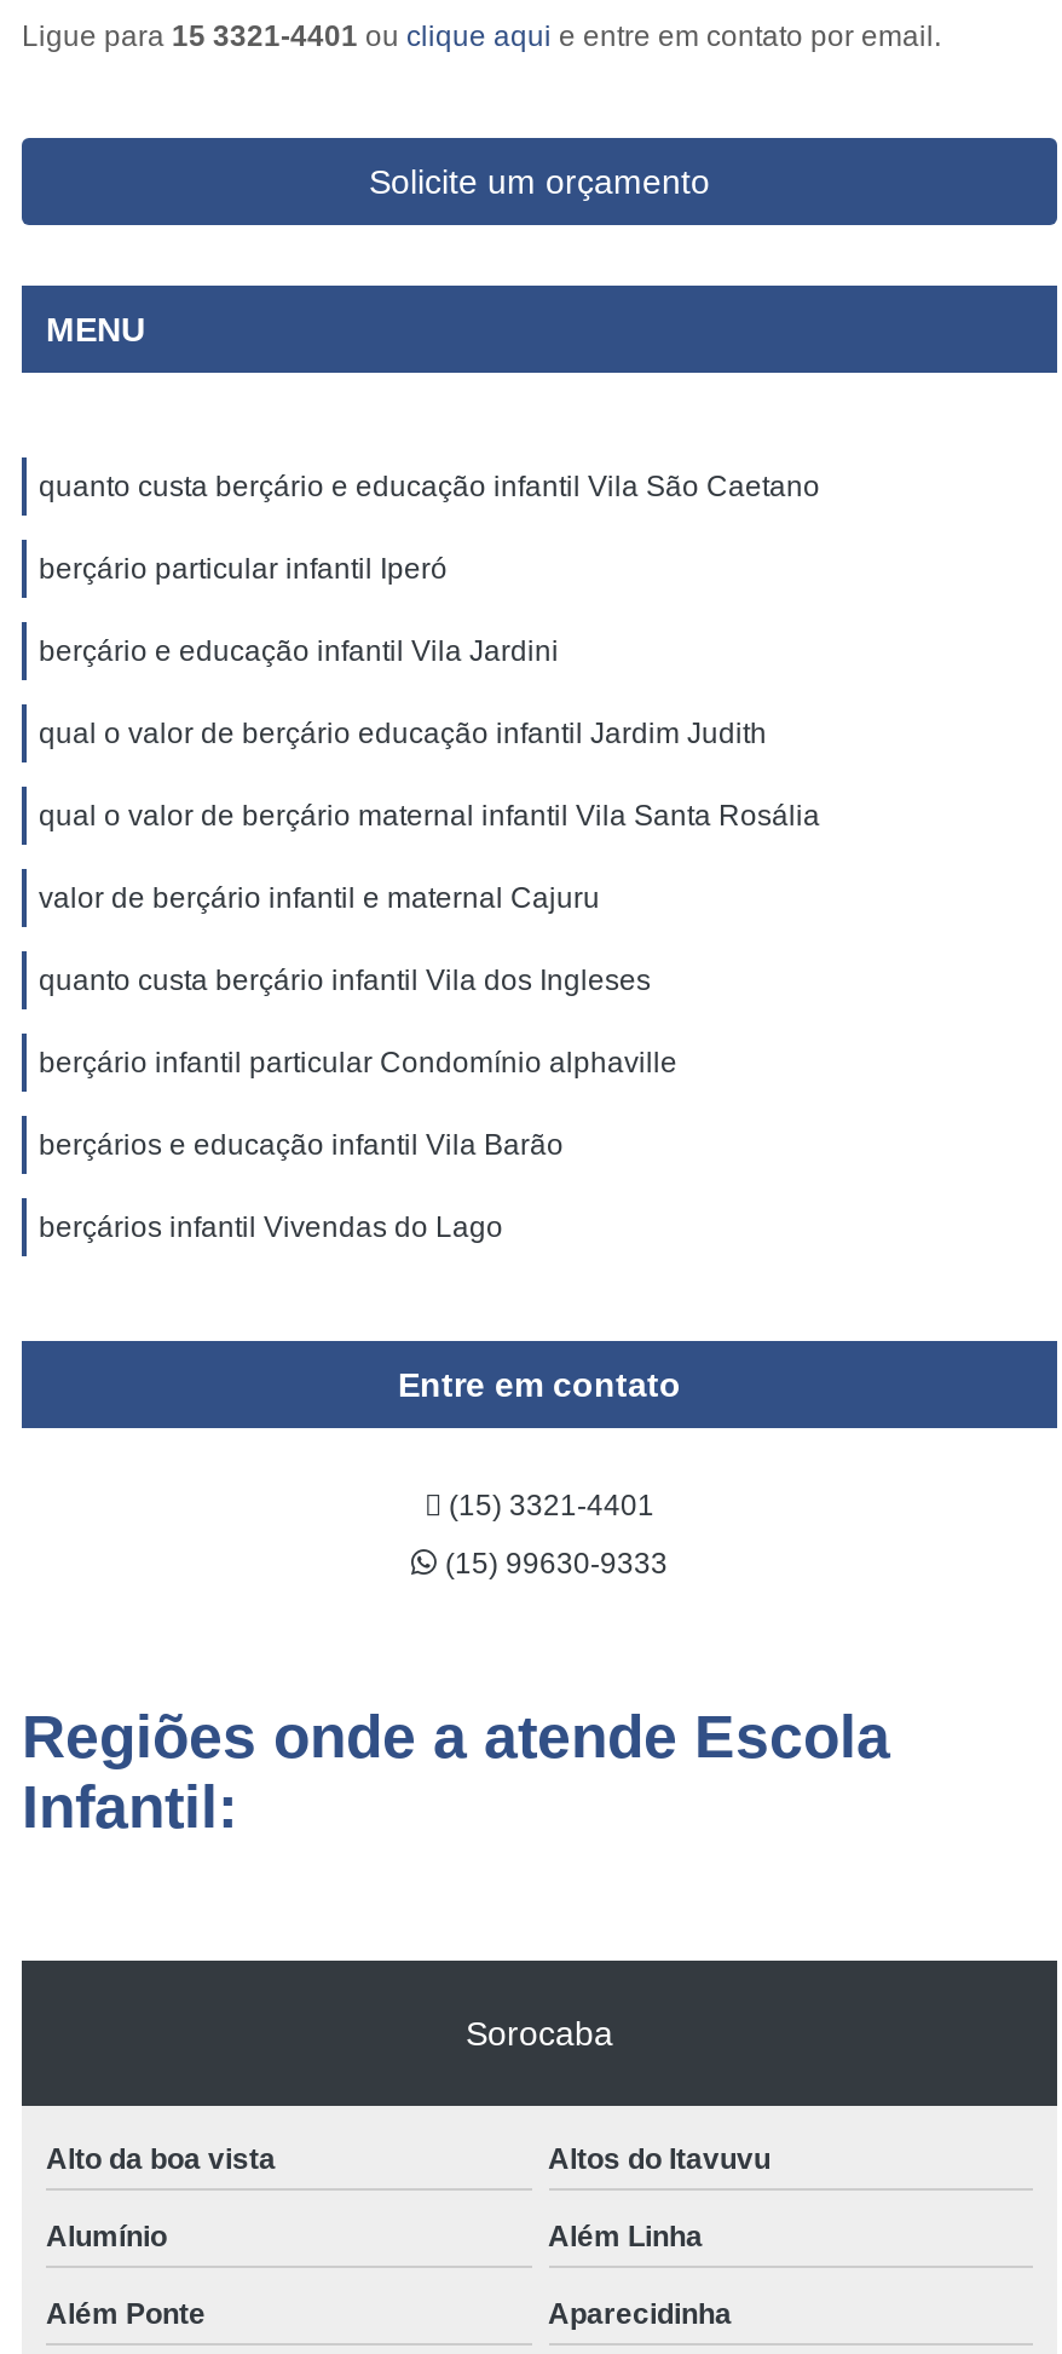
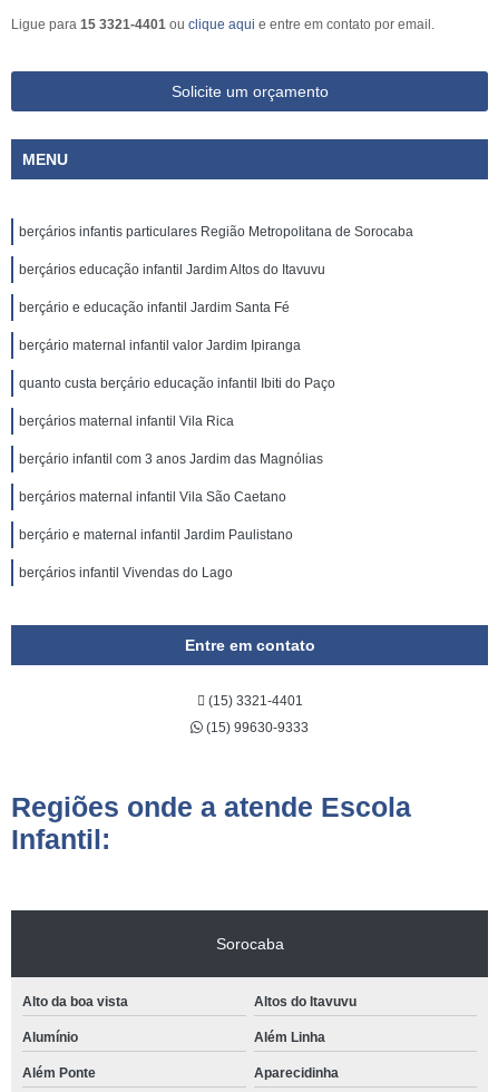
- quanto custa berçário e educação infantil Vila São Caetano
+ berçários infantis particulares Região Metropolitana de Sorocaba

- berçário particular infantil Iperó
+ berçários educação infantil Jardim Altos do Itavuvu

- berçário e educação infantil Vila Jardini
+ berçário e educação infantil Jardim Santa Fé

- qual o valor de berçário educação infantil Jardim Judith
+ berçário maternal infantil valor Jardim Ipiranga

- qual o valor de berçário maternal infantil Vila Santa Rosália
+ quanto custa berçário educação infantil Ibiti do Paço

- valor de berçário infantil e maternal Cajuru
+ berçários maternal infantil Vila Rica

- quanto custa berçário infantil Vila dos Ingleses
+ berçário infantil com 3 anos Jardim das Magnólias

- berçário infantil particular Condomínio alphaville
+ berçários maternal infantil Vila São Caetano

- berçários e educação infantil Vila Barão
+ berçário e maternal infantil Jardim Paulistano
